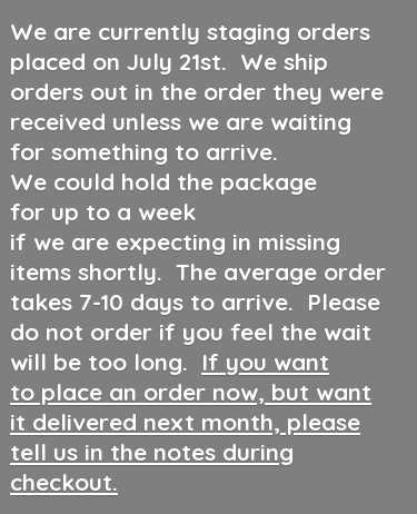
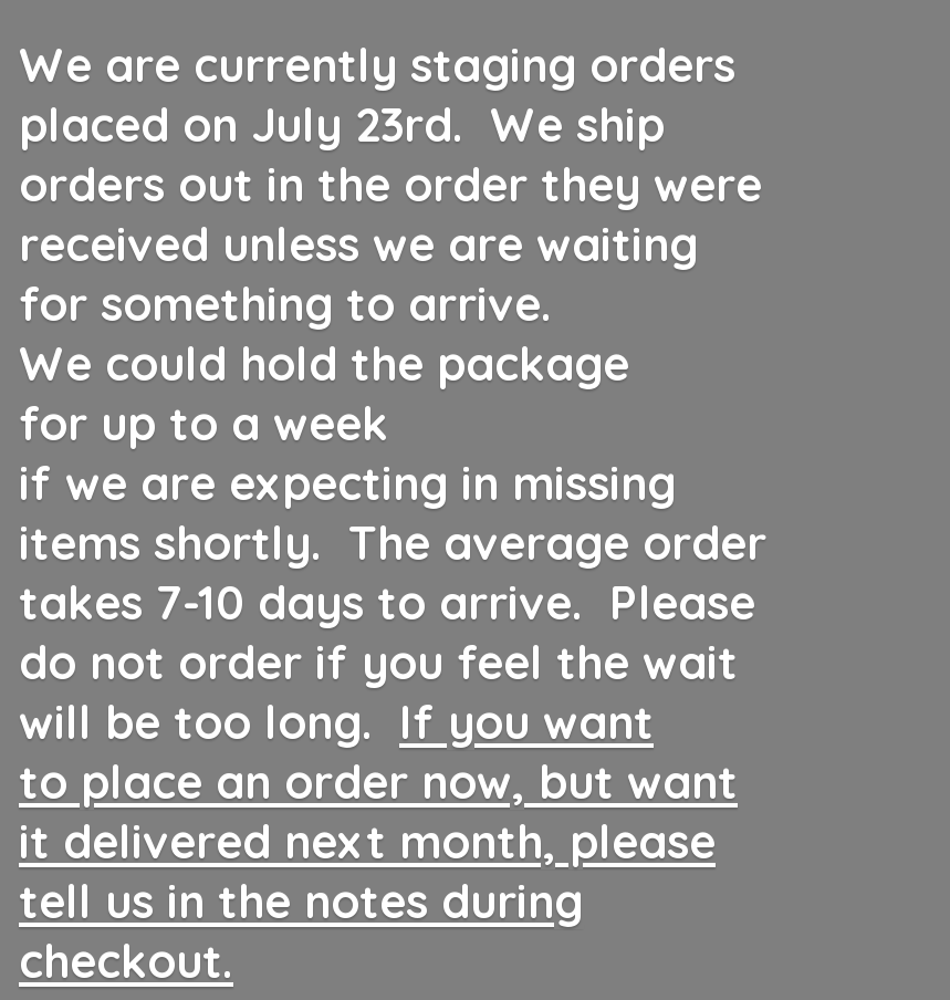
- placed on July 21st. We ship
+ placed on July 23rd. We ship
